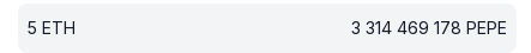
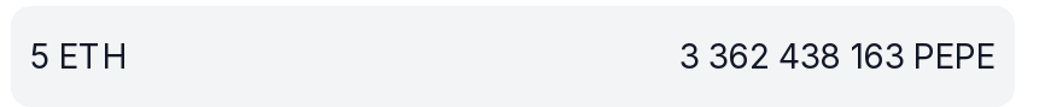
- 3 314 469 178 PEPE
+ 3 362 438 163 PEPE
